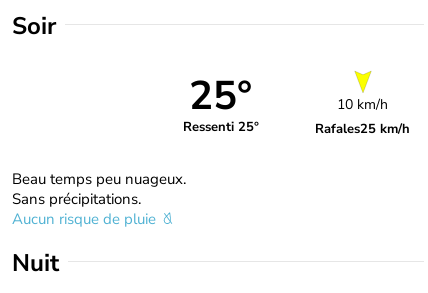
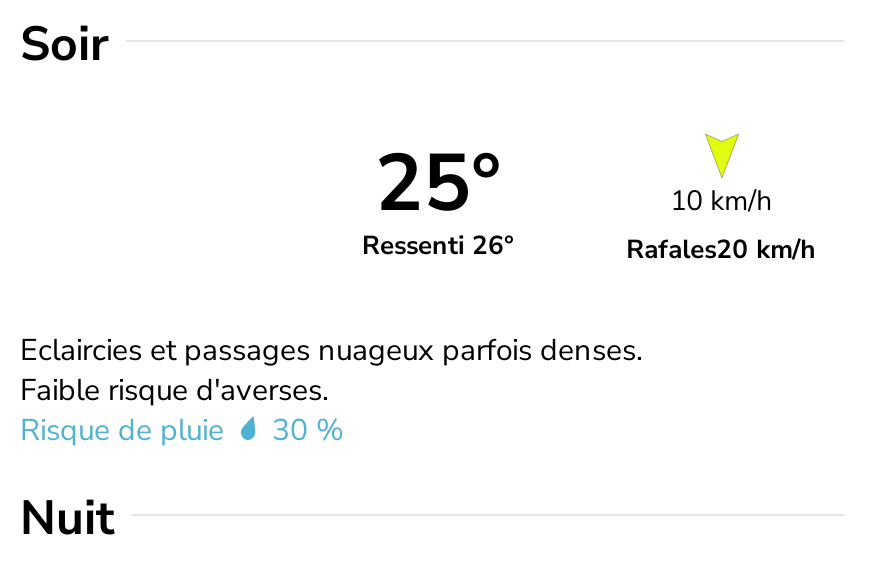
- Ressenti 25°
+ Ressenti 26°

- Rafales25 km/h
+ Rafales20 km/h

- Beau temps peu nuageux.
- Sans précipitations.
- Aucun risque de pluie
+ Eclaircies et passages nuageux parfois denses.
+ Faible risque d'averses.
+ Risque de pluie
+ 30 %
